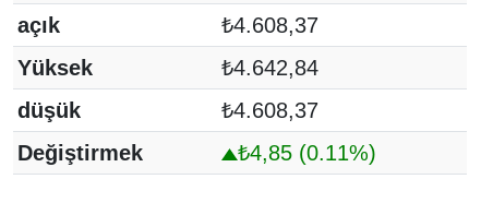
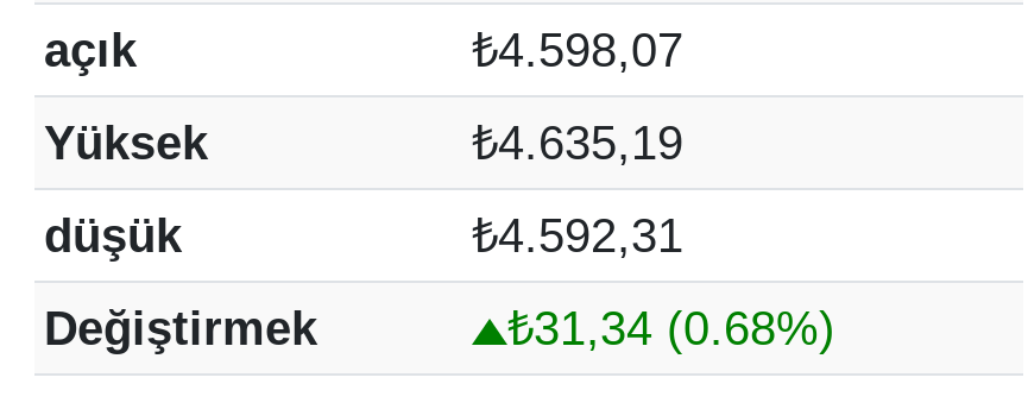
- ₺4.608,37
+ ₺4.598,07

- ₺4.642,84
+ ₺4.635,19

- ₺4.608,37
+ ₺4.592,31

- ₺4,85 (0.11%)
+ ₺31,34 (0.68%)
